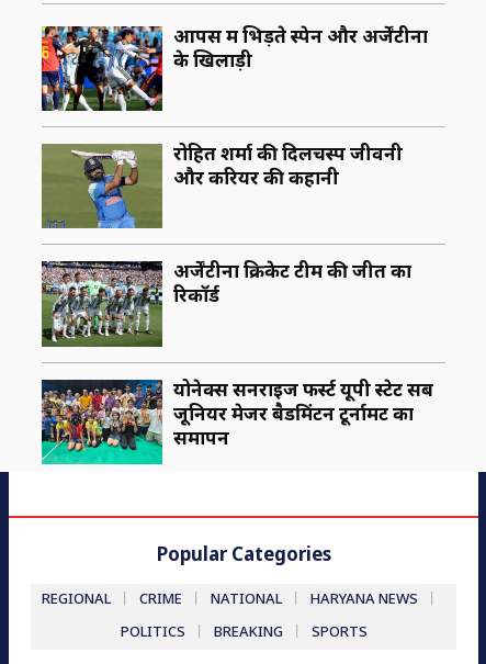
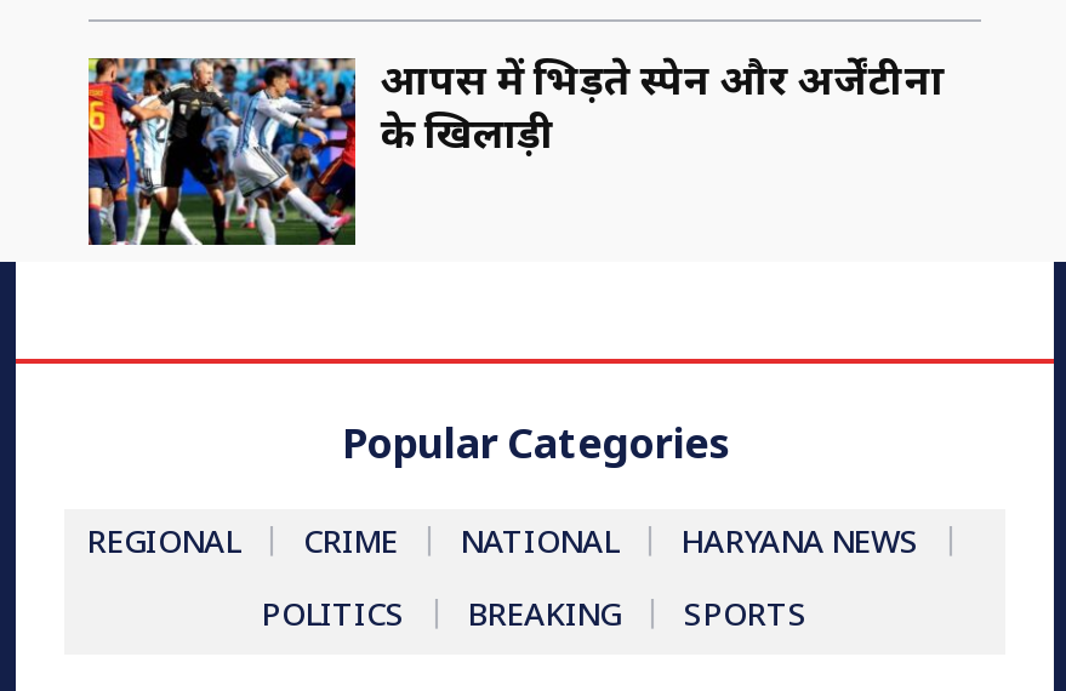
- [image]
- रोहित शर्मा की दिलचस्प जीवनी
- और करियर की कहानी

- [image]
- अर्जेंटीना क्रिकेट टीम की जीत का
- रिकॉर्ड

- [image]
- योनेक्स सनराइज फर्स्ट यूपी स्टेट सब
- जूनियर मेजर बैडमिंटन टूर्नामेंट का
- समापन
